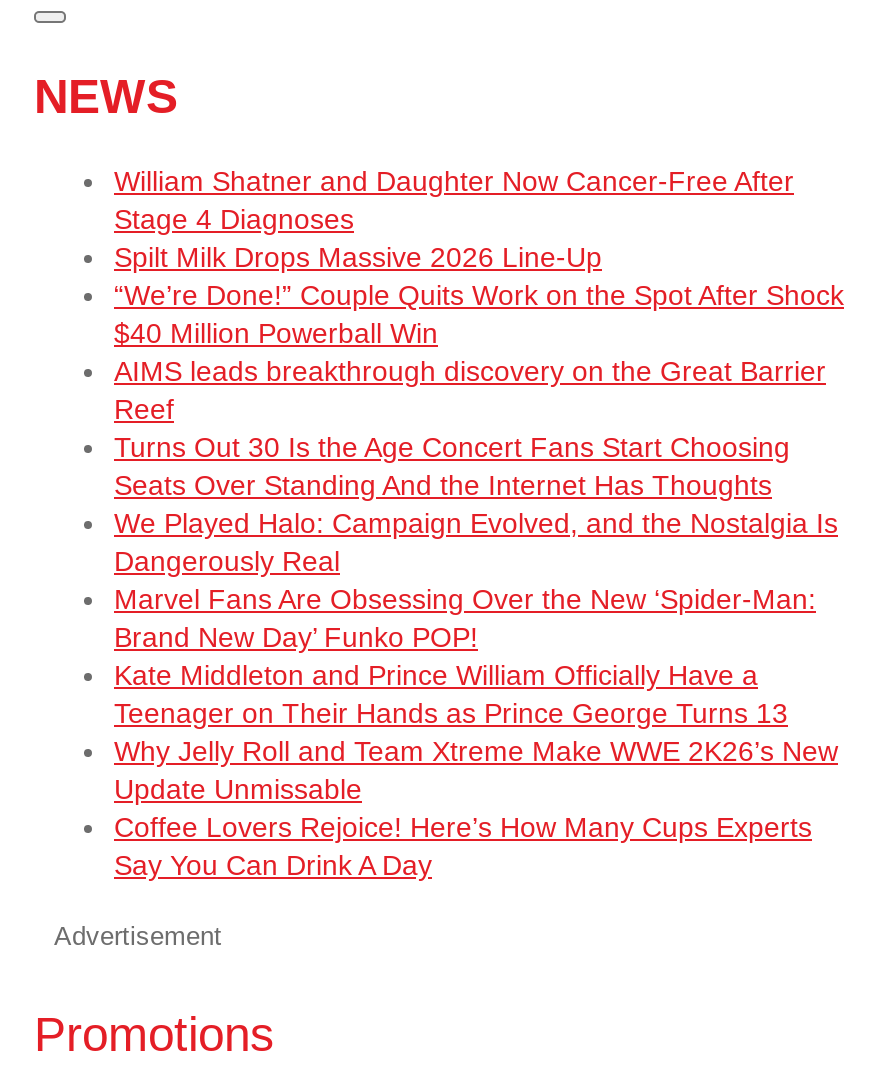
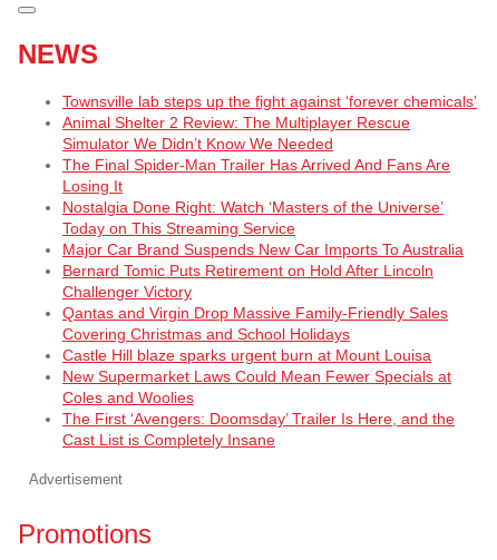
- William Shatner and Daughter Now Cancer-Free After
- Stage 4 Diagnoses
- Spilt Milk Drops Massive 2026 Line-Up
- “We’re Done!” Couple Quits Work on the Spot After Shock
- $40 Million Powerball Win
- AIMS leads breakthrough discovery on the Great Barrier
- Reef
- Turns Out 30 Is the Age Concert Fans Start Choosing
- Seats Over Standing And the Internet Has Thoughts
- We Played Halo: Campaign Evolved, and the Nostalgia Is
- Dangerously Real
- Marvel Fans Are Obsessing Over the New ‘Spider-Man:
- Brand New Day’ Funko POP!
- Kate Middleton and Prince William Officially Have a
- Teenager on Their Hands as Prince George Turns 13
- Why Jelly Roll and Team Xtreme Make WWE 2K26’s New
- Update Unmissable
- Coffee Lovers Rejoice! Here’s How Many Cups Experts
- Say You Can Drink A Day
+ Townsville lab steps up the fight against ‘forever chemicals’
+ Animal Shelter 2 Review: The Multiplayer Rescue
+ Simulator We Didn’t Know We Needed
+ The Final Spider-Man Trailer Has Arrived And Fans Are
+ Losing It
+ Nostalgia Done Right: Watch ‘Masters of the Universe’
+ Today on This Streaming Service
+ Major Car Brand Suspends New Car Imports To Australia
+ Bernard Tomic Puts Retirement on Hold After Lincoln
+ Challenger Victory
+ Qantas and Virgin Drop Massive Family-Friendly Sales
+ Covering Christmas and School Holidays
+ Castle Hill blaze sparks urgent burn at Mount Louisa
+ New Supermarket Laws Could Mean Fewer Specials at
+ Coles and Woolies
+ The First ‘Avengers: Doomsday’ Trailer Is Here, and the
+ Cast List is Completely Insane
